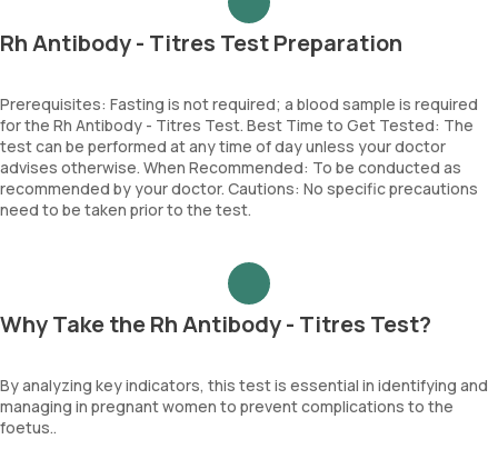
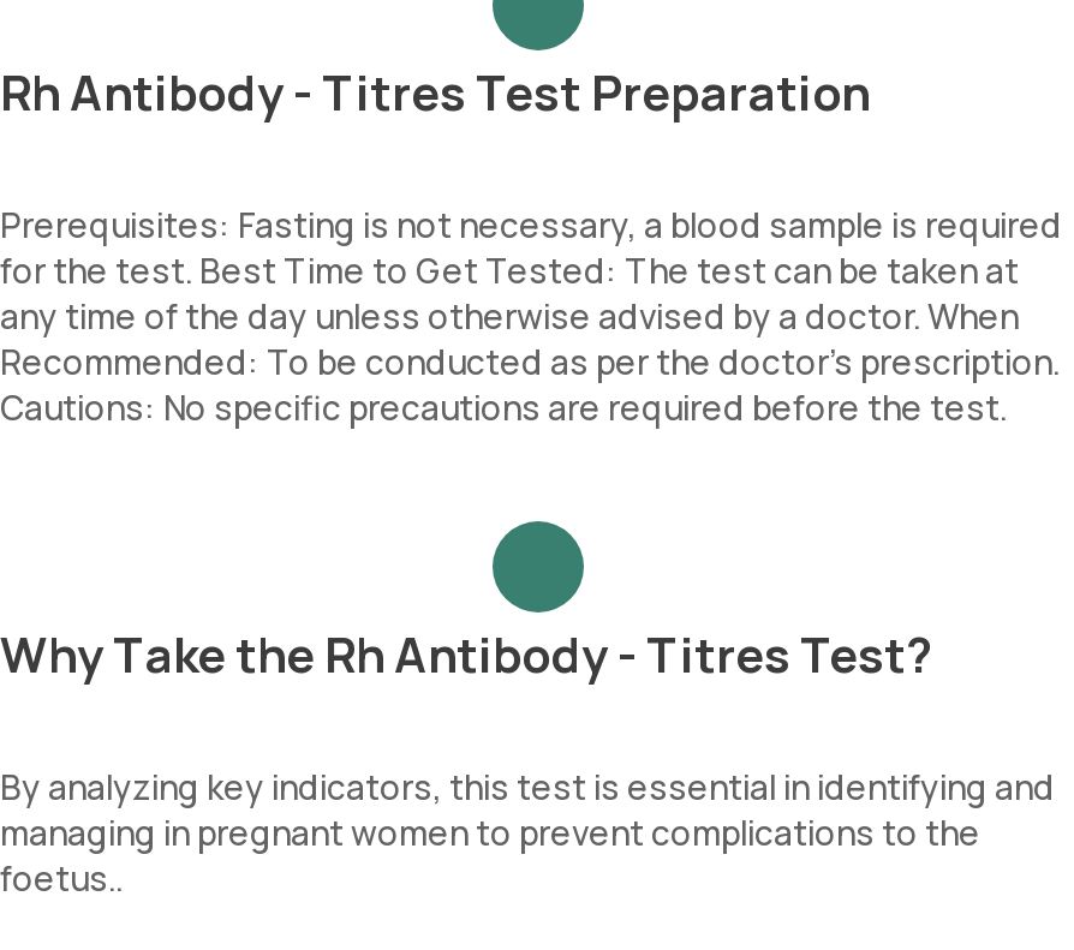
- Prerequisites: Fasting is not required; a blood sample is required
- for the Rh Antibody - Titres Test. Best Time to Get Tested: The
- test can be performed at any time of day unless your doctor
- advises otherwise. When Recommended: To be conducted as
- recommended by your doctor. Cautions: No specific precautions
- need to be taken prior to the test.
+ Prerequisites: Fasting is not necessary, a blood sample is required
+ for the test. Best Time to Get Tested: The test can be taken at
+ any time of the day unless otherwise advised by a doctor. When
+ Recommended: To be conducted as per the doctor’s prescription.
+ Cautions: No specific precautions are required before the test.
